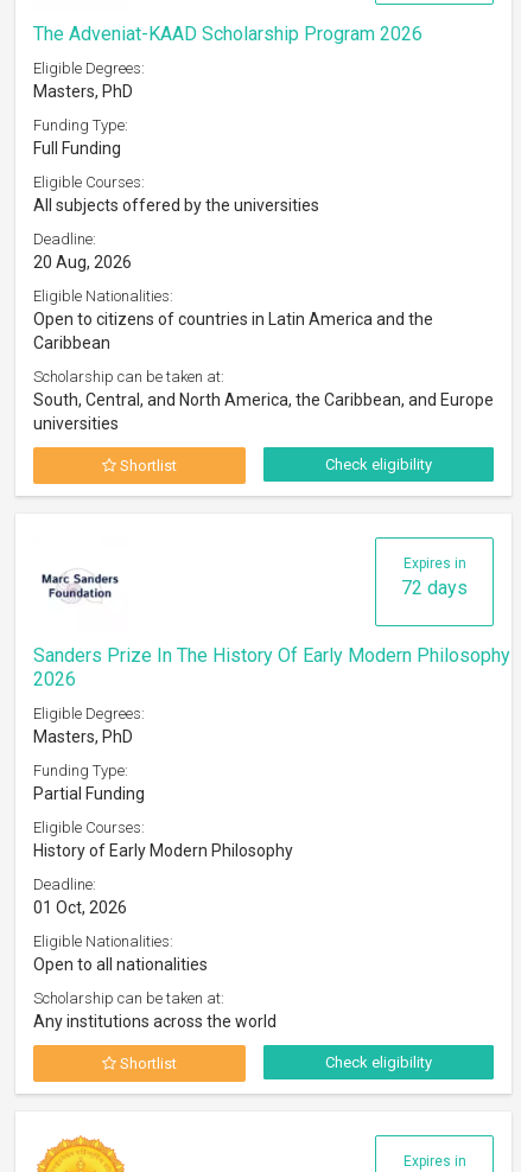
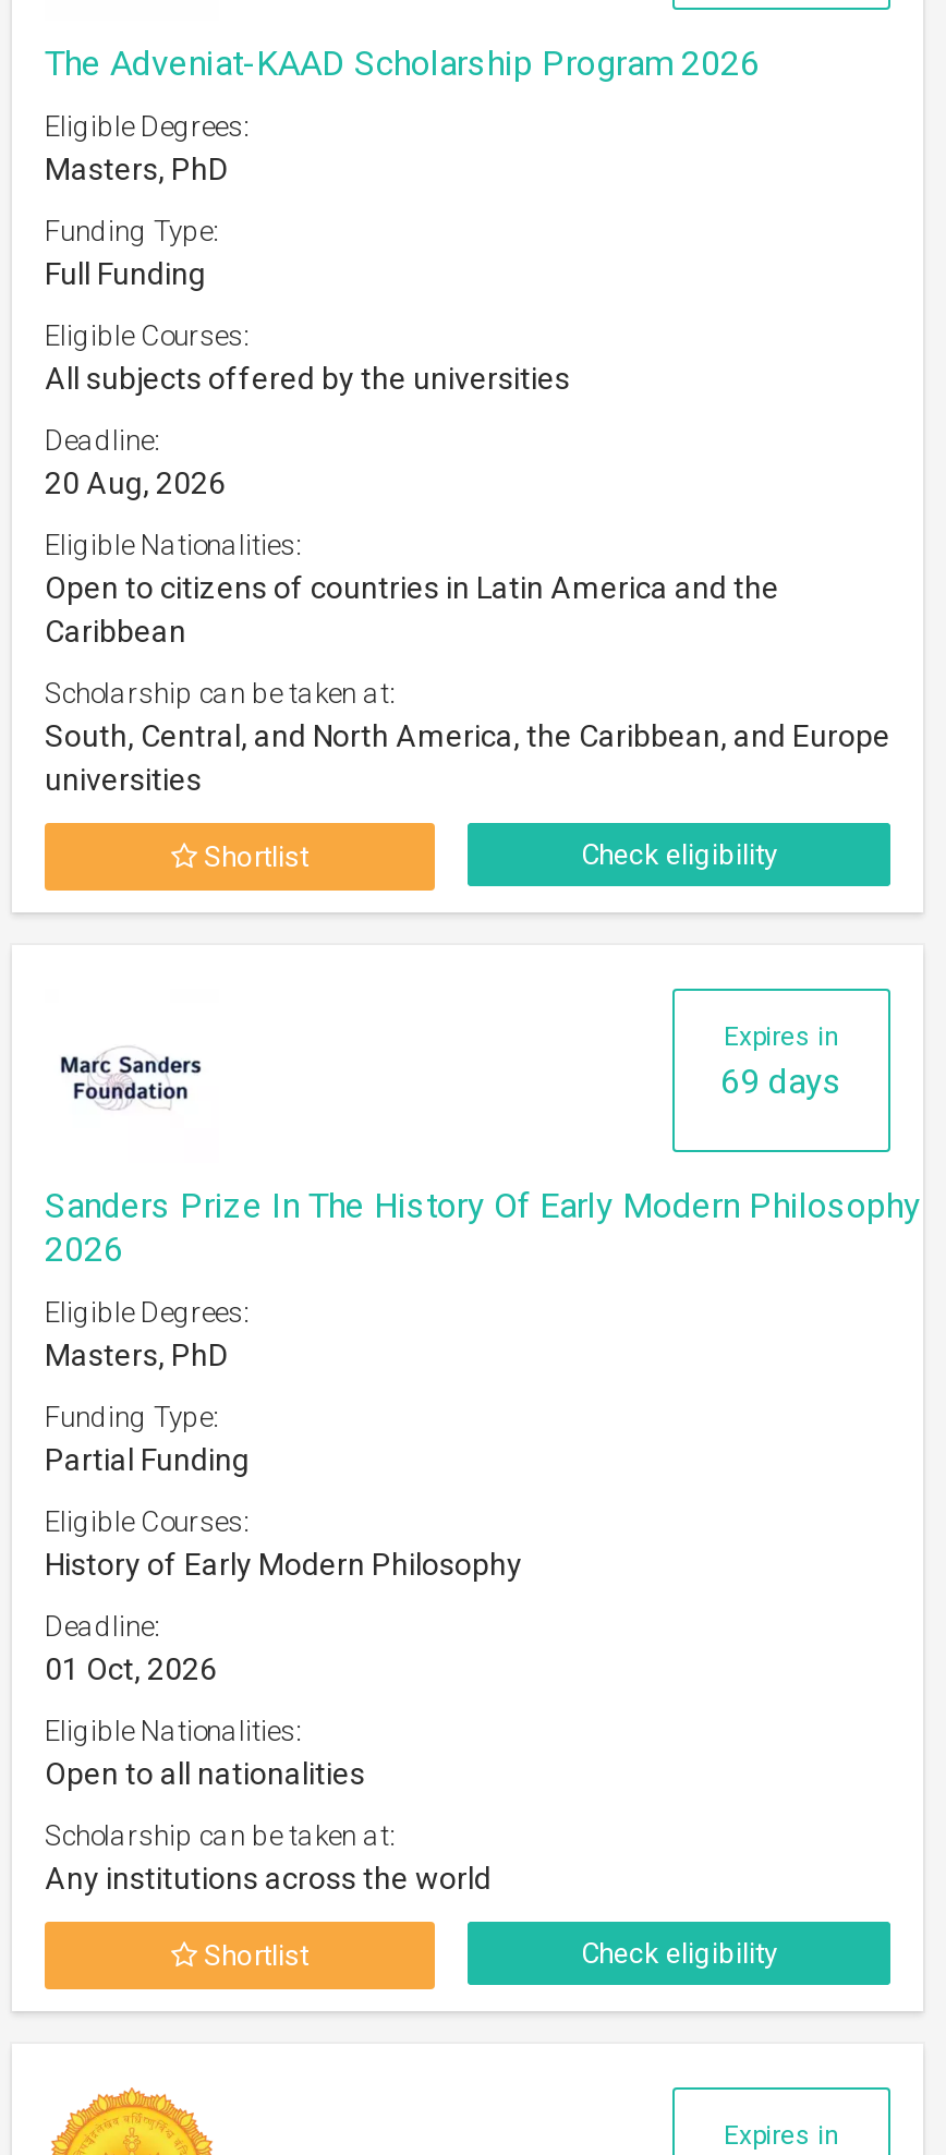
- 72 days
+ 69 days
